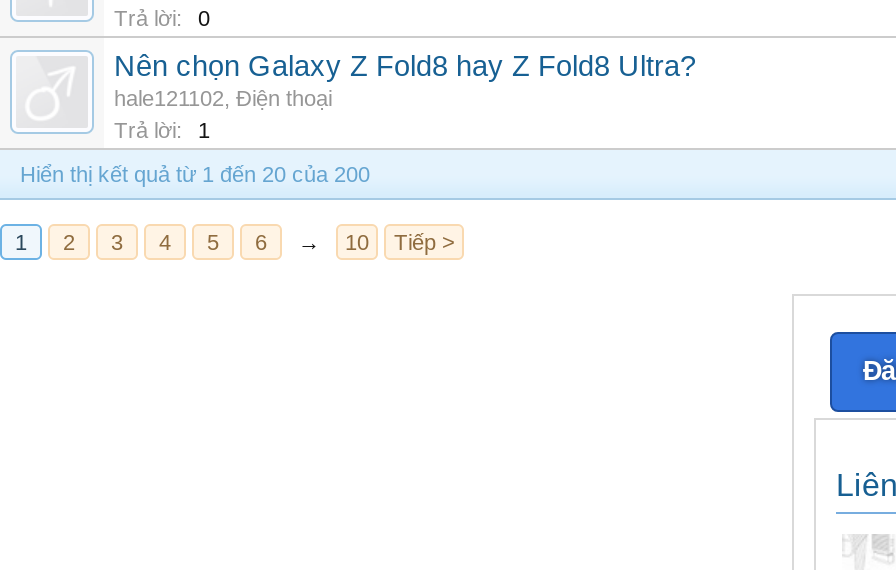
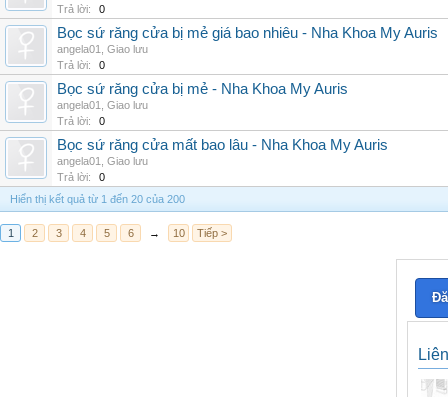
- Nên chọn Galaxy Z Fold8 hay Z Fold8 Ultra?
- hale121102, Điện thoại
+ Bọc sứ răng cửa bị mẻ giá bao nhiêu - Nha Khoa My Auris
+ angela01, Giao lưu

- 1
+ 0
+ Bọc sứ răng cửa bị mẻ - Nha Khoa My Auris
+ angela01, Giao lưu
+ Trả lời:
+ 0
+ Bọc sứ răng cửa mất bao lâu - Nha Khoa My Auris
+ angela01, Giao lưu
+ Trả lời:
+ 0
